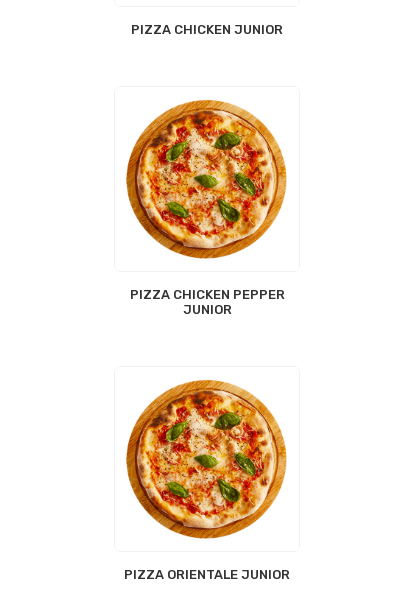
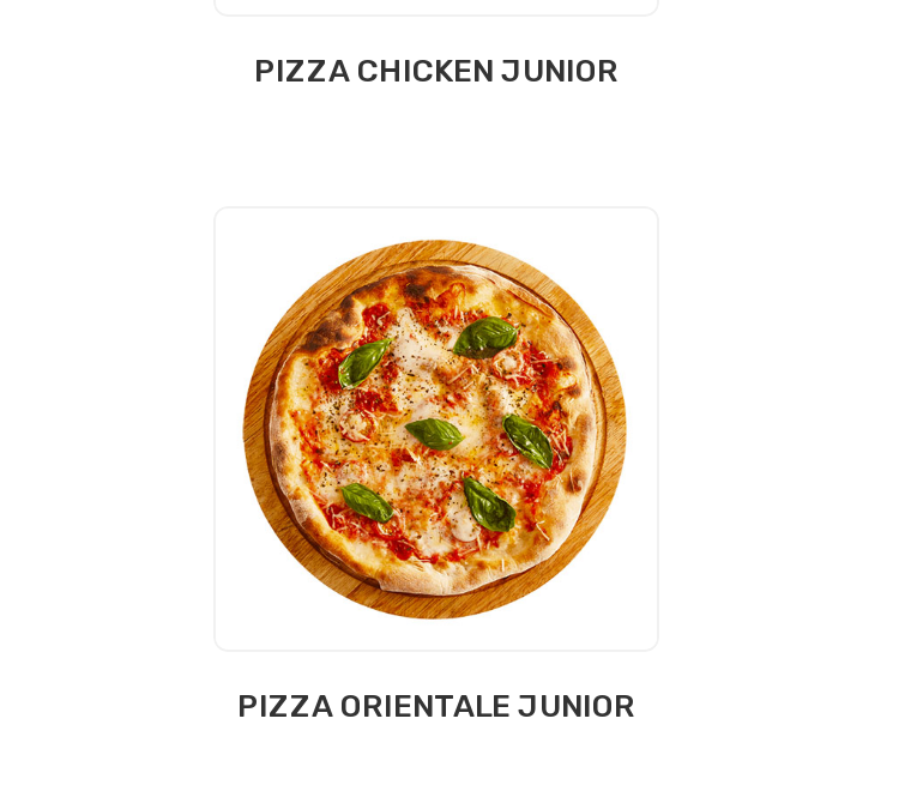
- PIZZA CHICKEN PEPPER
- JUNIOR
